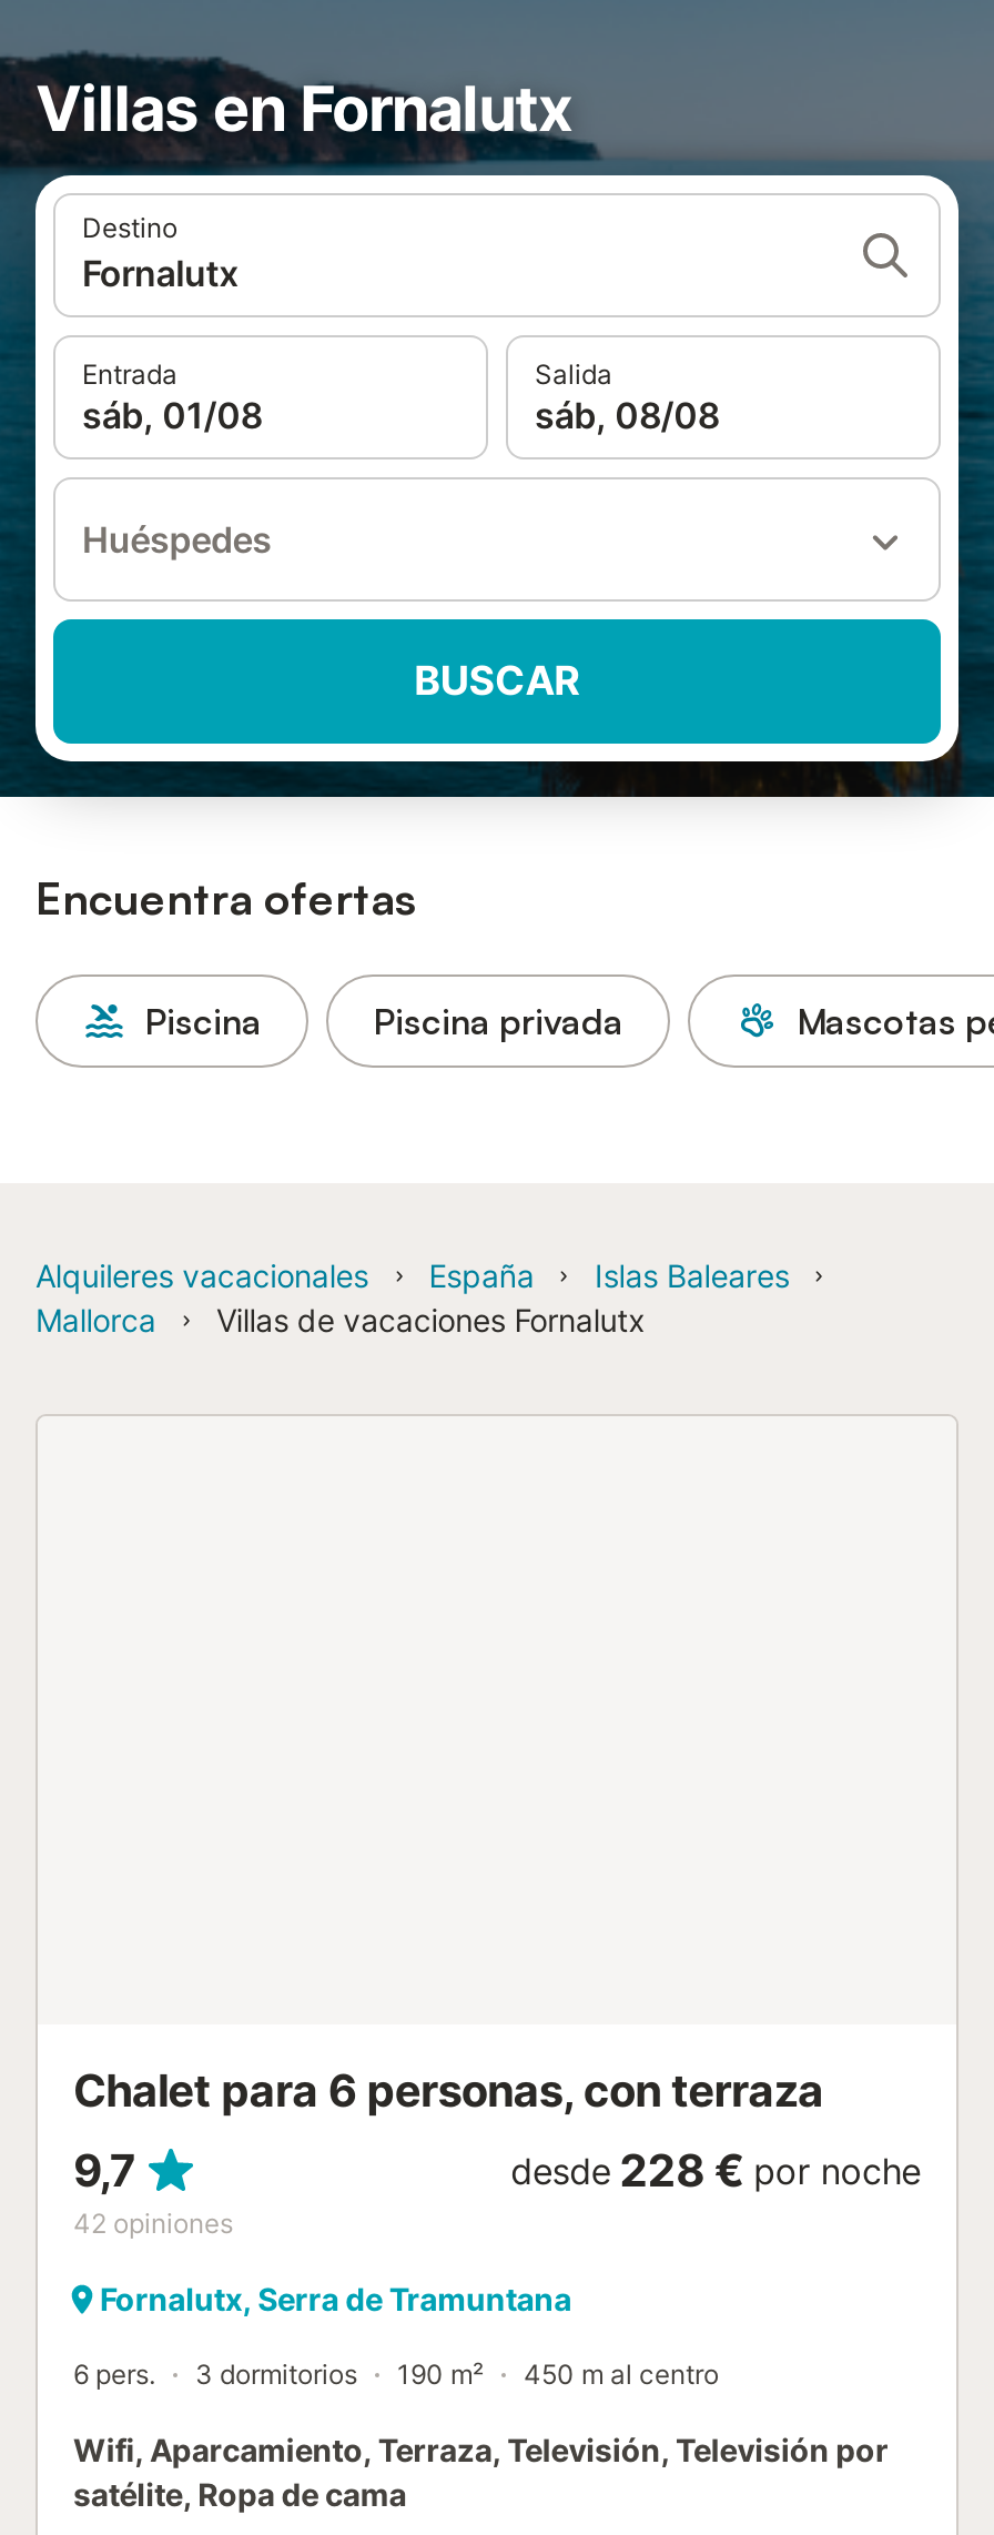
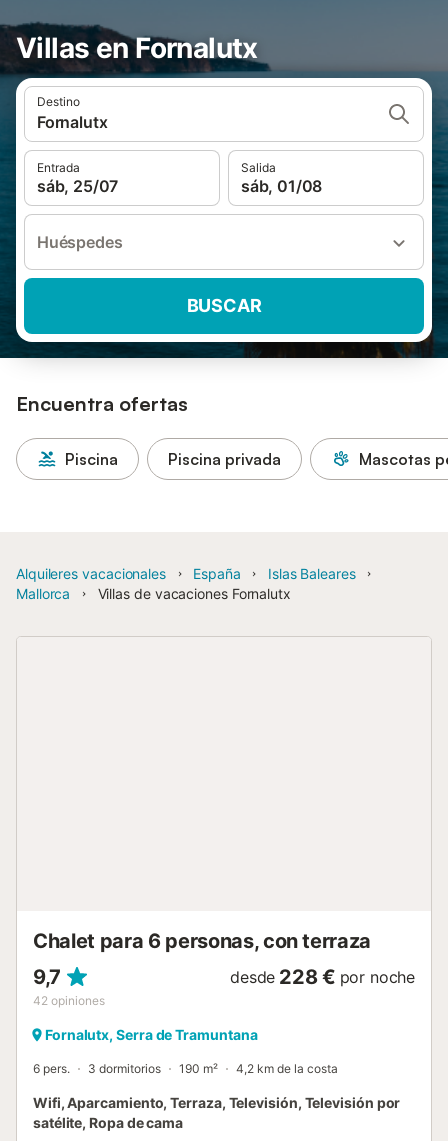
- sáb, 01/08
+ sáb, 25/07

- sáb, 08/08
+ sáb, 01/08

- 6 pers. 3 dormitorios 190 m² 450 m al centro
+ 6 pers. 3 dormitorios 190 m² 4,2 km de la costa
